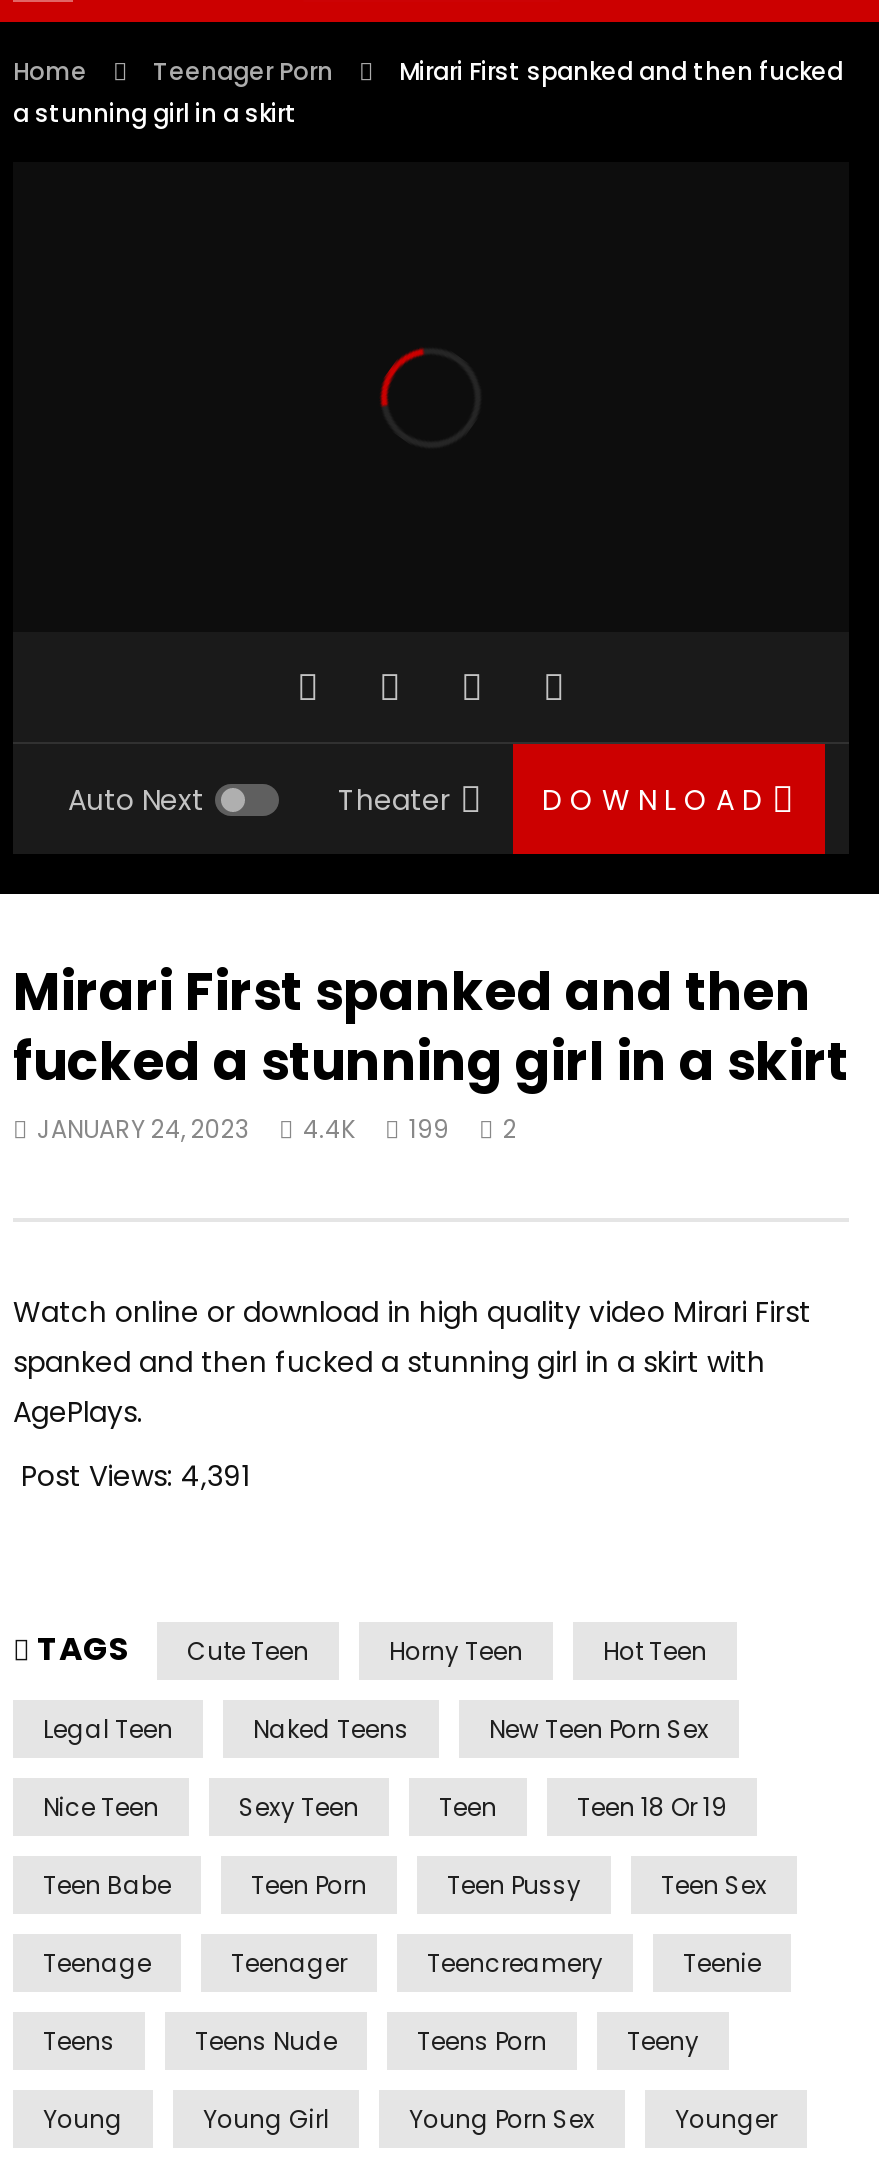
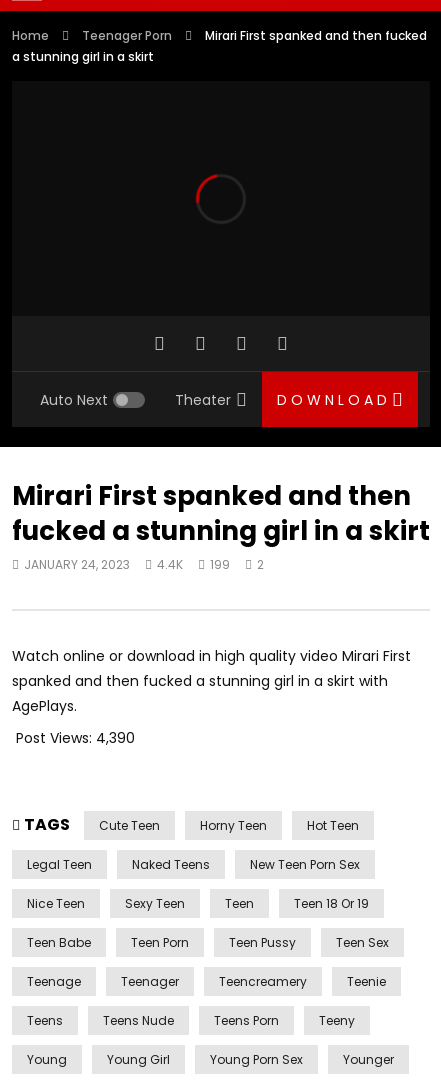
- Post Views: 4,391
+ Post Views: 4,390
